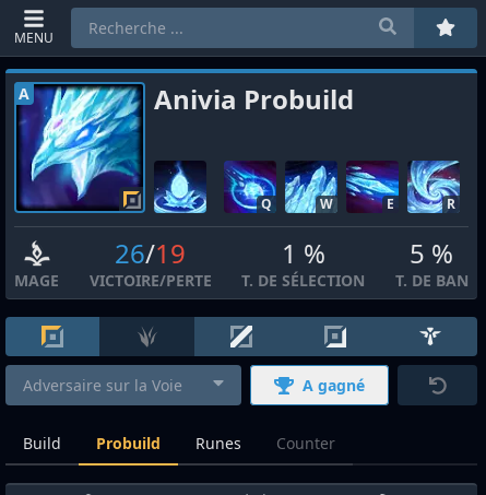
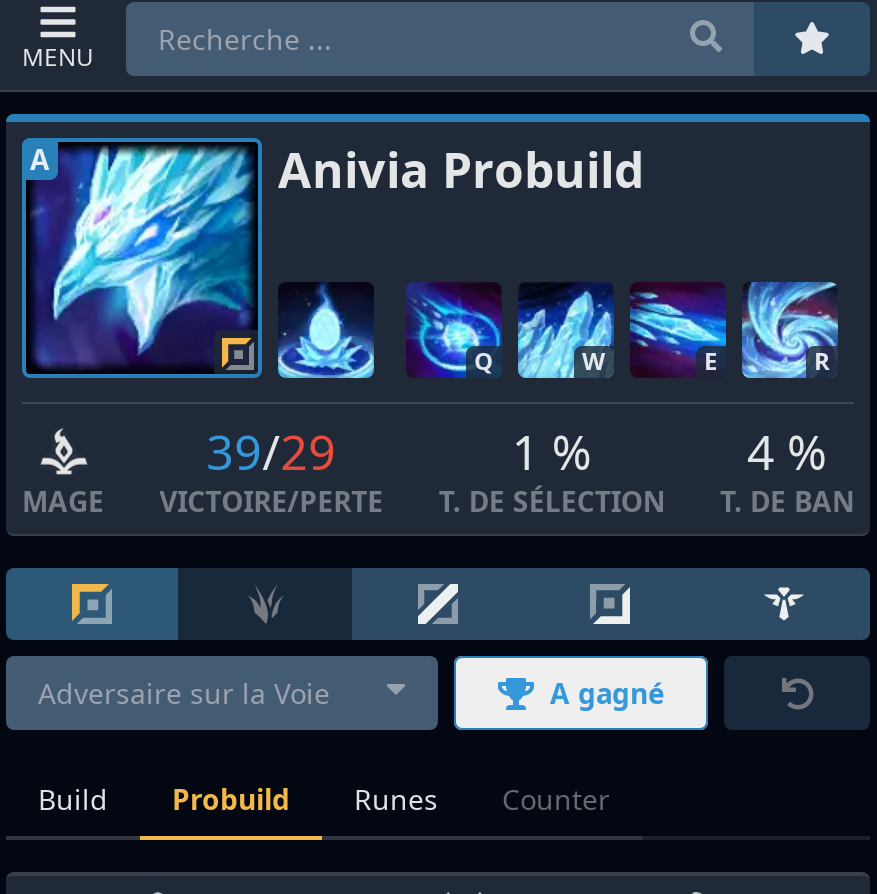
- 26/19
+ 39/29

- 5 %
+ 4 %
